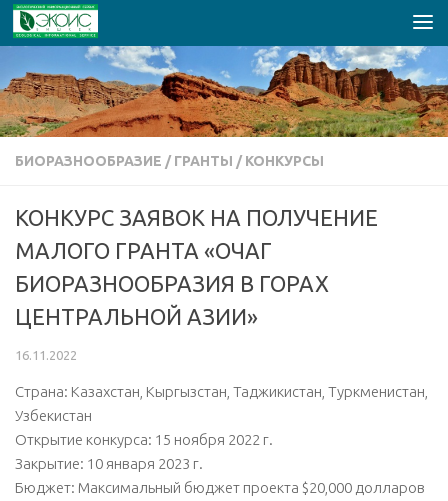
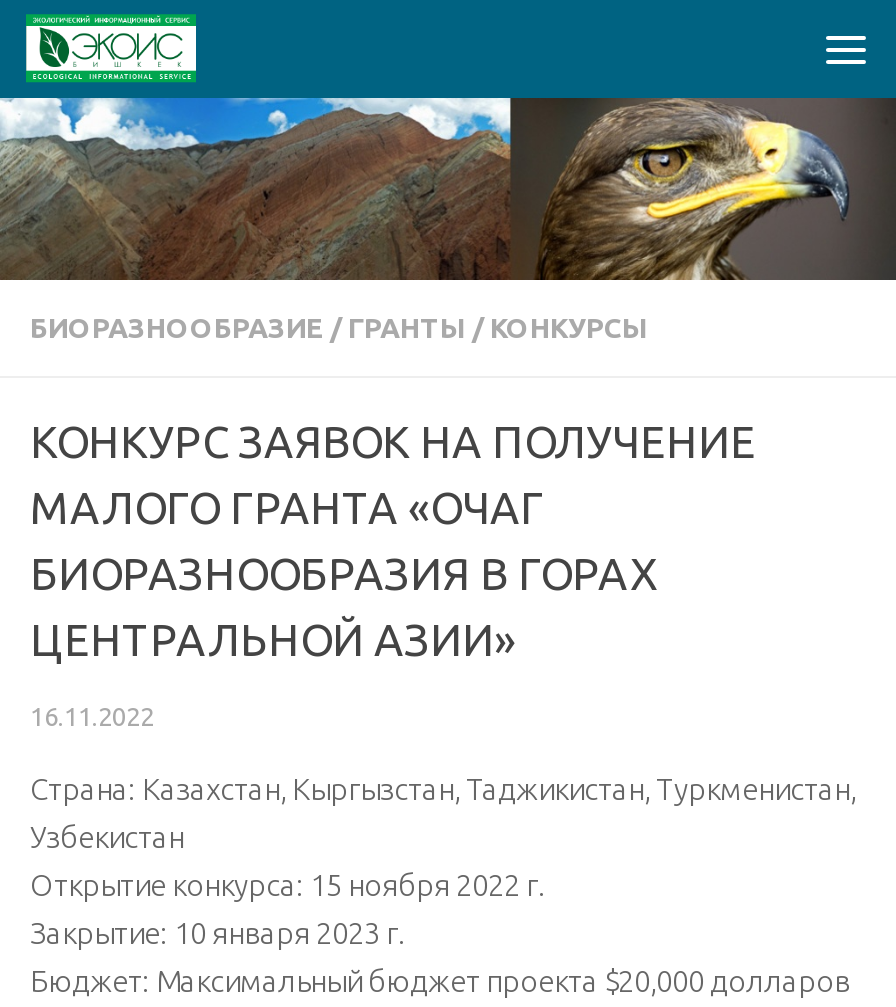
- [image]
+ [image]
